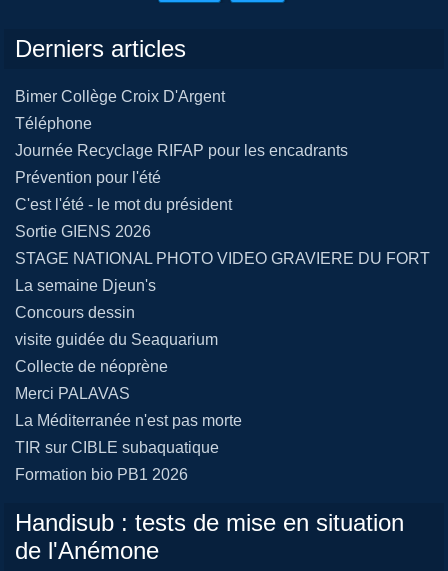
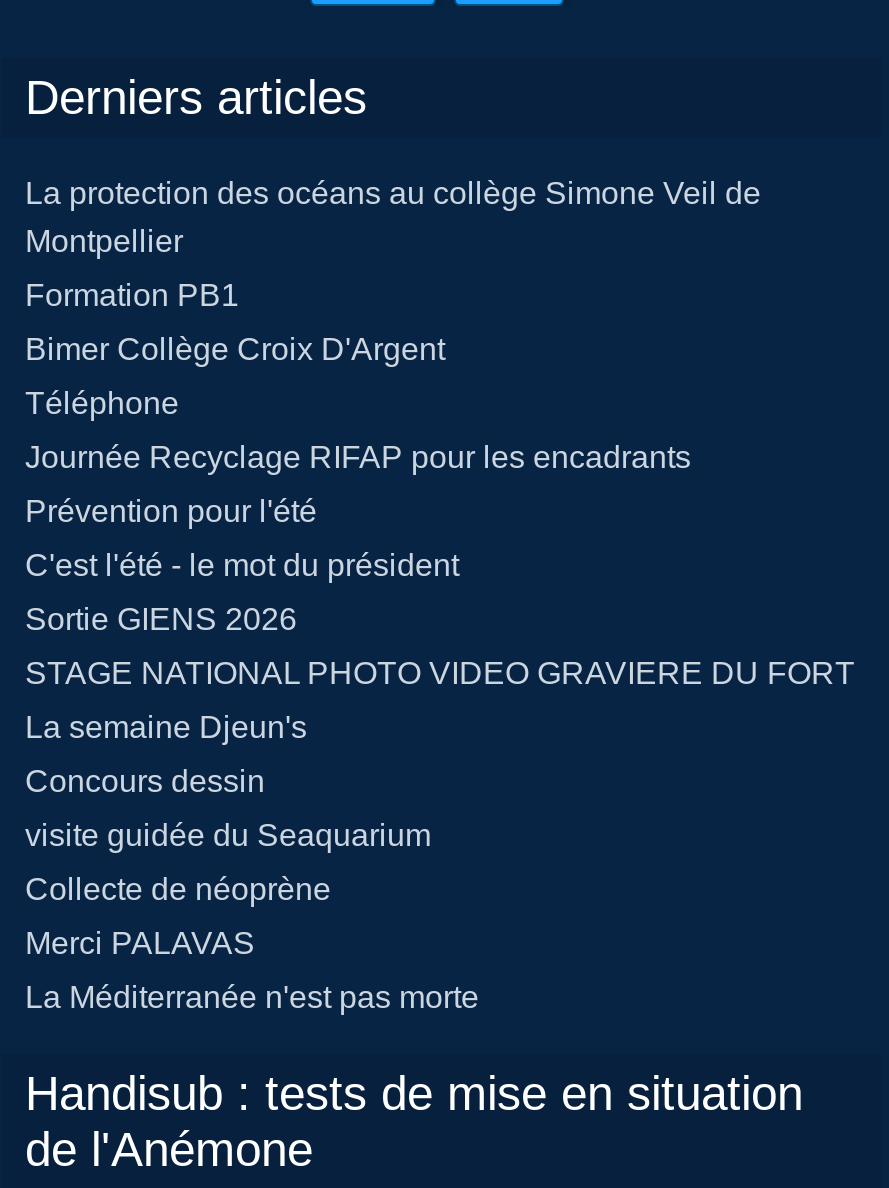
+ La protection des océans au collège Simone Veil de
+ Montpellier
+ Formation PB1

moved down: Bimer Collège Croix D'Argent | Téléphone | Journée Recyclage RIFAP pour les encadrants | ... | Merci PALAVAS | La Méditerranée n'est pas morte

- TIR sur CIBLE subaquatique
- Formation bio PB1 2026
